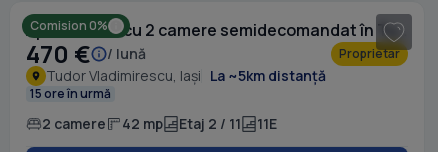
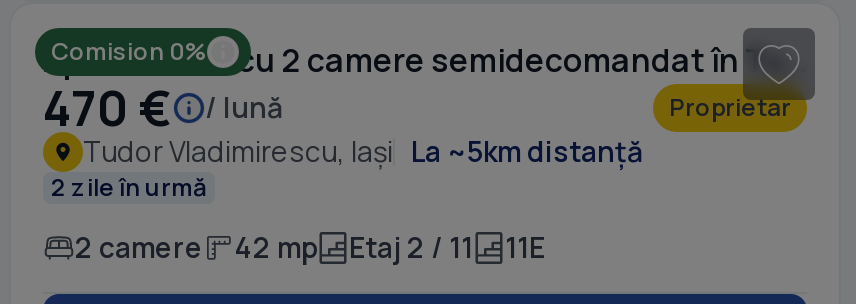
- 15 ore în urmă
+ 2 zile în urmă
